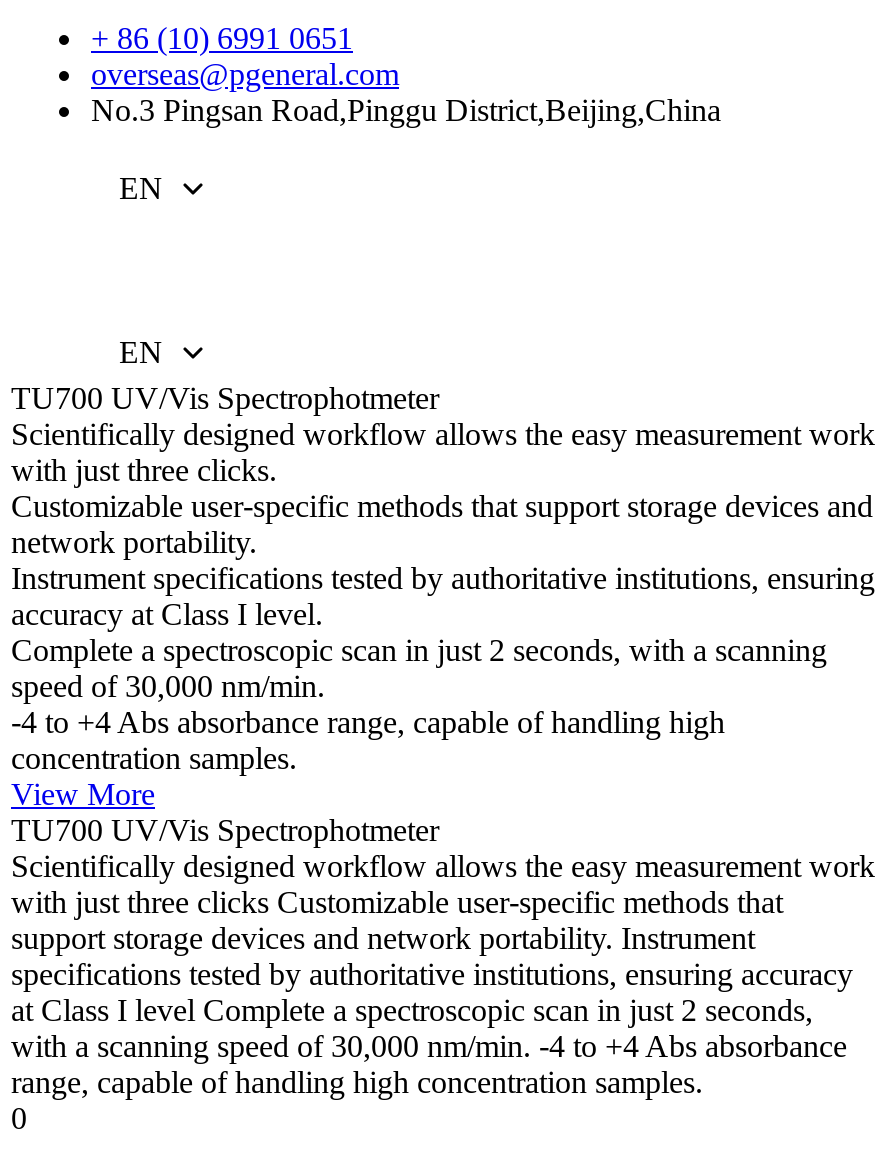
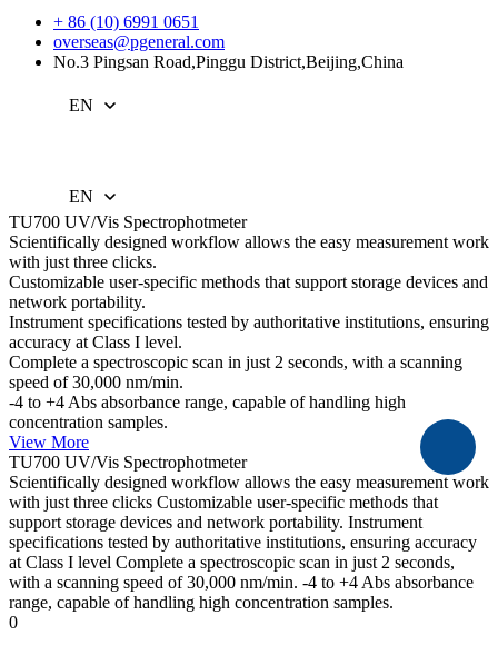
+ [image]
